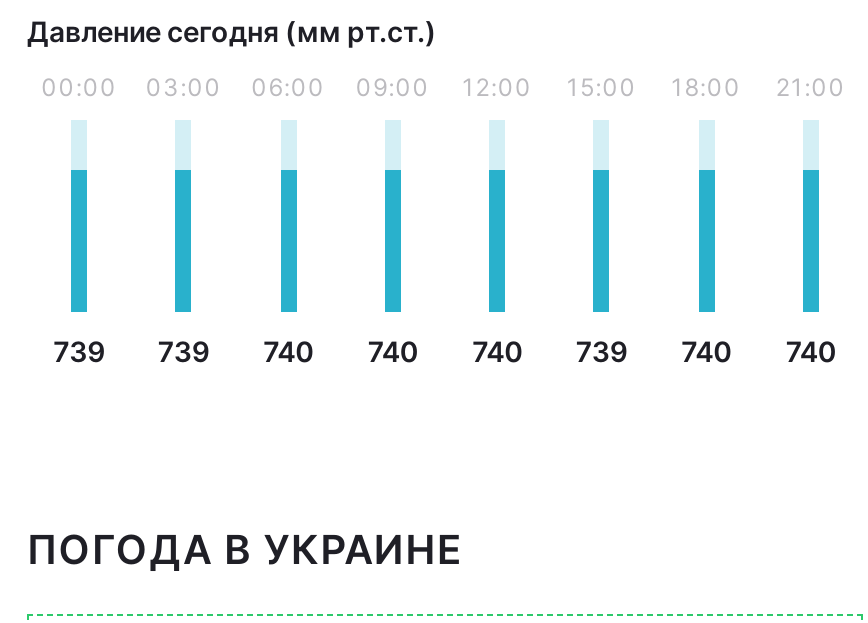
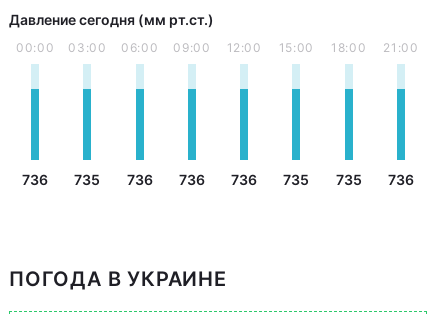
- 739
+ 736

- 739
+ 735

- 740
+ 736

- 740
+ 736

- 740
+ 736

- 739
+ 735

- 740
+ 735

- 740
+ 736
